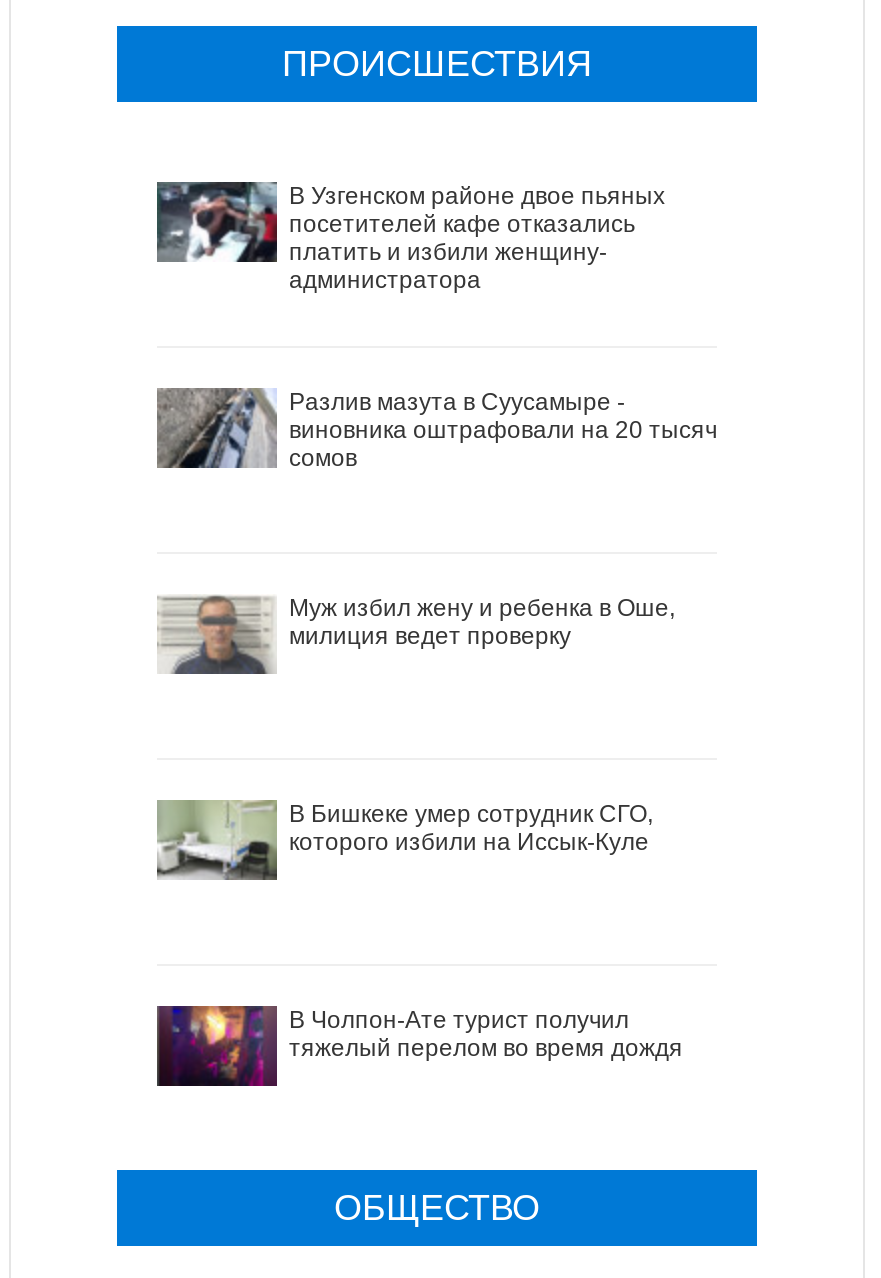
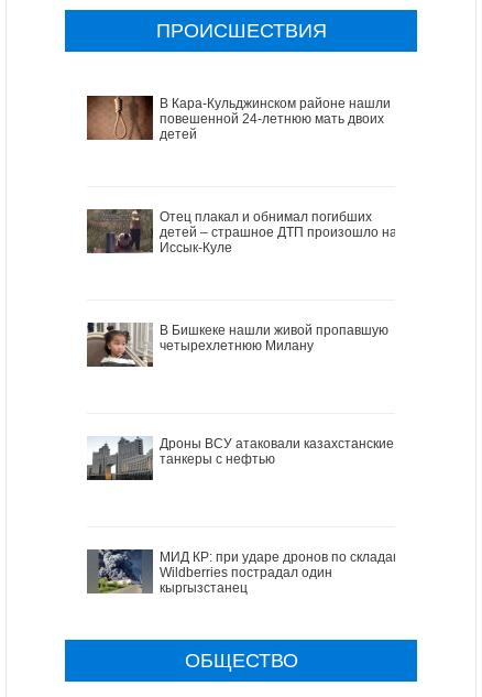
- [image]
- В Узгенском районе двое пьяных
- посетителей кафе отказались
- платить и избили женщину-
- администратора
+ [image]
+ В Кара-Кульджинском районе нашли
+ повешенной 24-летнюю мать двоих
+ детей

- [image]
- Разлив мазута в Суусамыре -
- виновника оштрафовали на 20 тысяч
- сомов
+ [image]
+ Отец плакал и обнимал погибших
+ детей – страшное ДТП произошло на
+ Иссык-Куле

- [image]
- Муж избил жену и ребенка в Оше,
- милиция ведет проверку
+ [image]
+ В Бишкеке нашли живой пропавшую
+ четырехлетнюю Милану

- [image]
- В Бишкеке умер сотрудник СГО,
- которого избили на Иссык-Куле
+ [image]
+ Дроны ВСУ атаковали казахстанские
+ танкеры с нефтью

- [image]
- В Чолпон-Ате турист получил
- тяжелый перелом во время дождя
+ [image]
+ МИД КР: при ударе дронов по складам
+ Wildberries пострадал один
+ кыргызстанец
